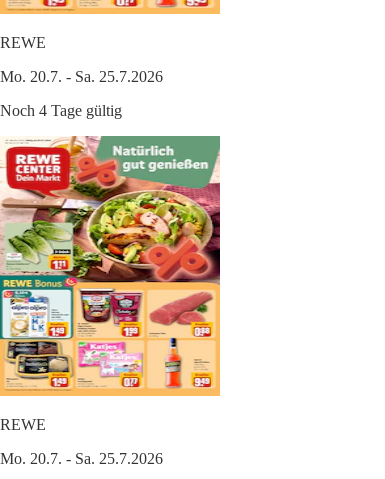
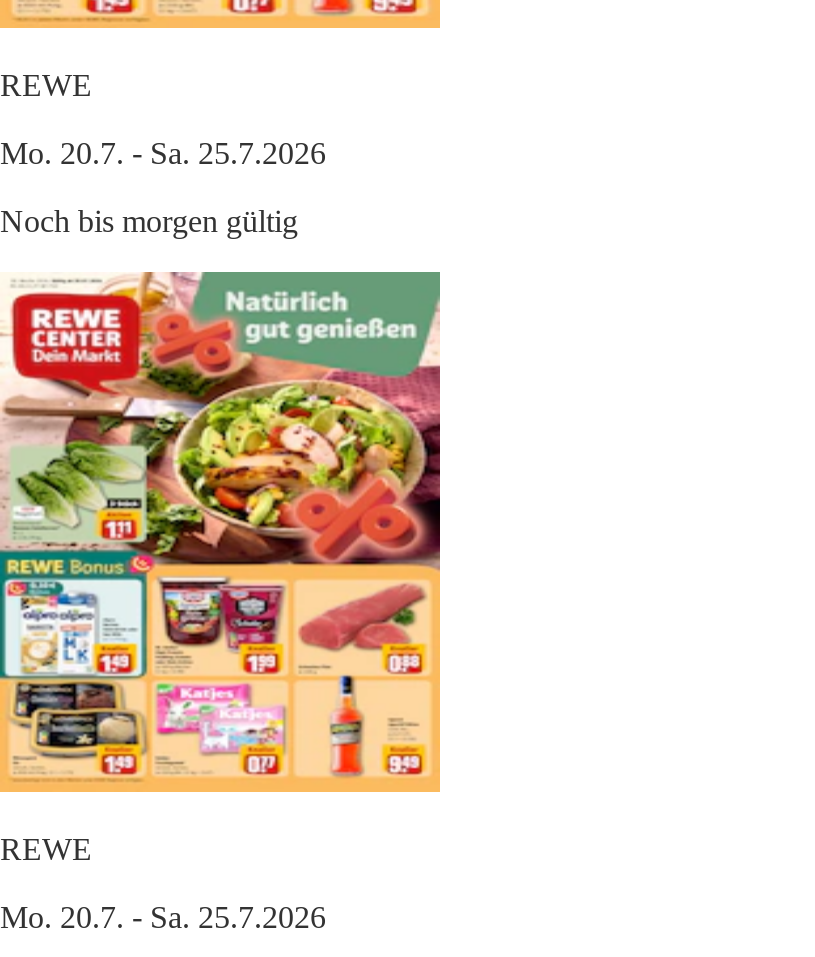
- Noch 4 Tage gültig
+ Noch bis morgen gültig
